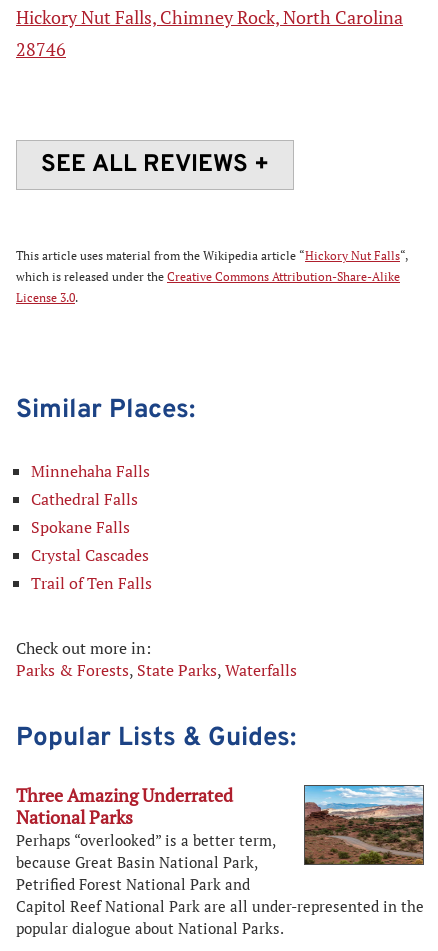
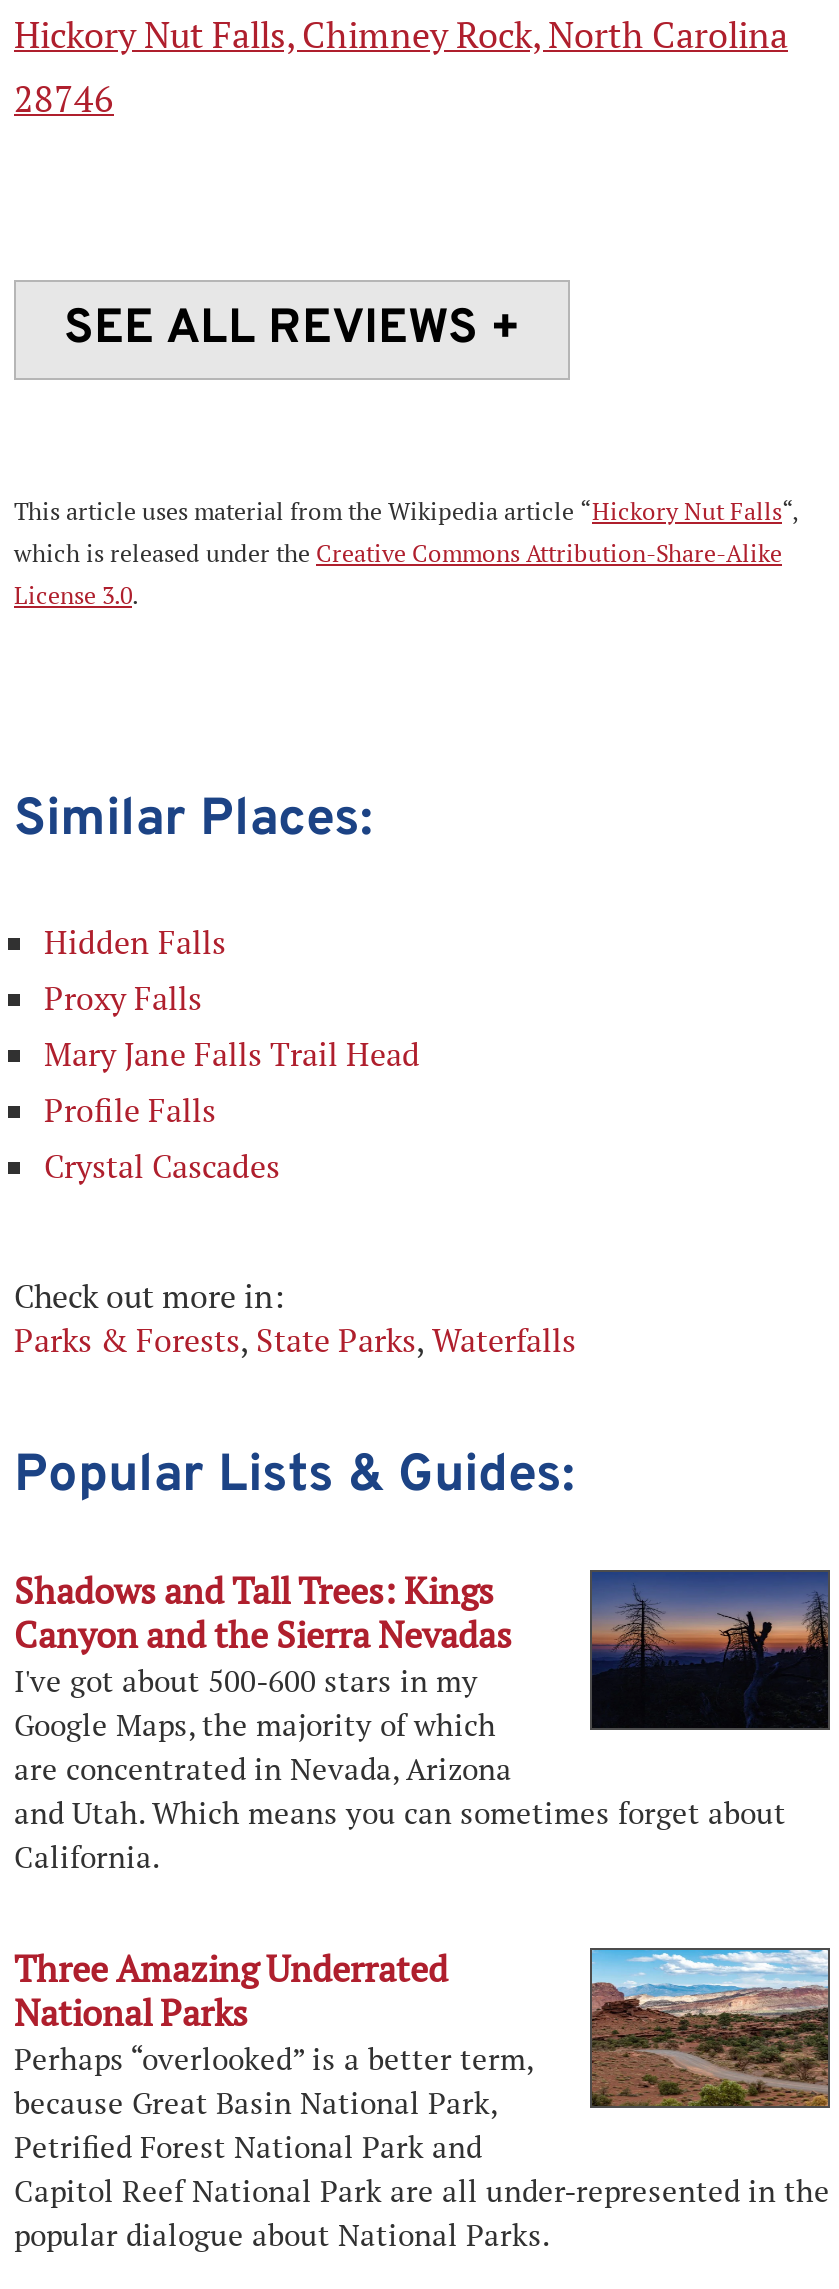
- Minnehaha Falls
- Cathedral Falls
- Spokane Falls
+ Hidden Falls
+ Proxy Falls
+ Mary Jane Falls Trail Head
+ Profile Falls

- Trail of Ten Falls

+ [image]
+ Shadows and Tall Trees: Kings
+ Canyon and the Sierra Nevadas
+ I've got about 500-600 stars in my
+ Google Maps, the majority of which
+ are concentrated in Nevada, Arizona
+ and Utah. Which means you can sometimes forget about
+ California.
